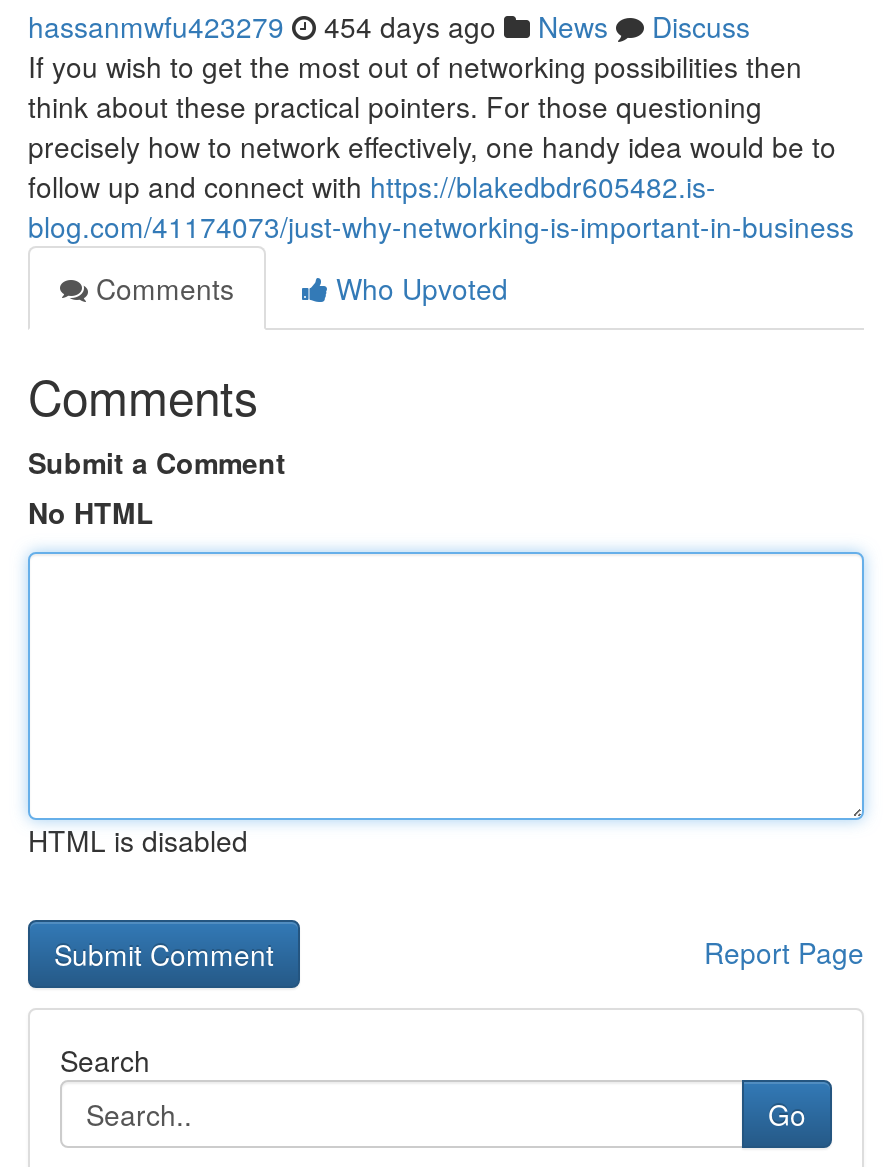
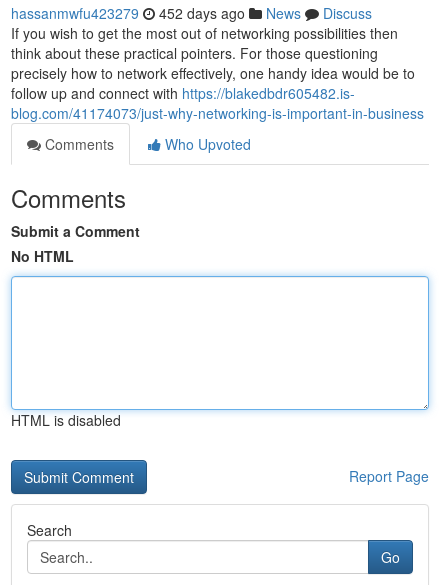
- hassanmwfu423279 454 days ago News Discuss
+ hassanmwfu423279 452 days ago News Discuss
